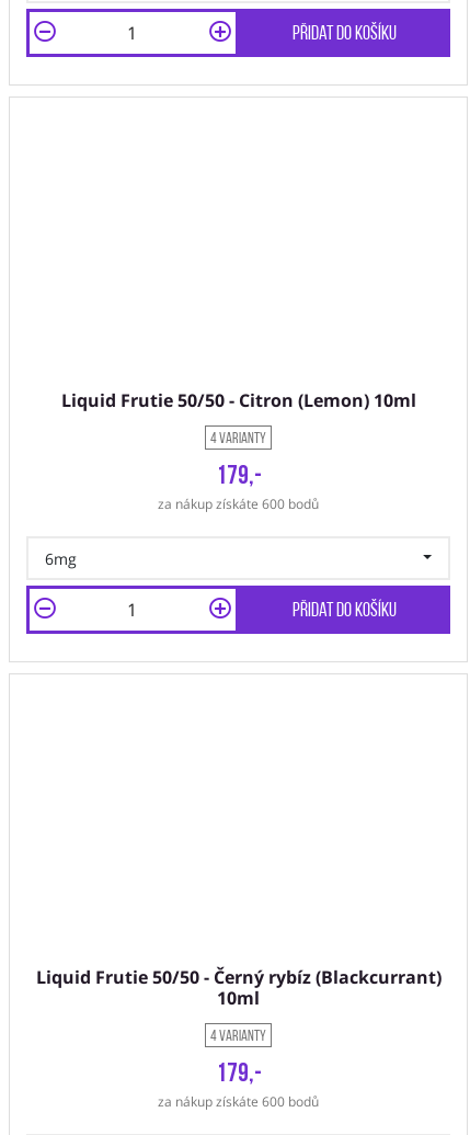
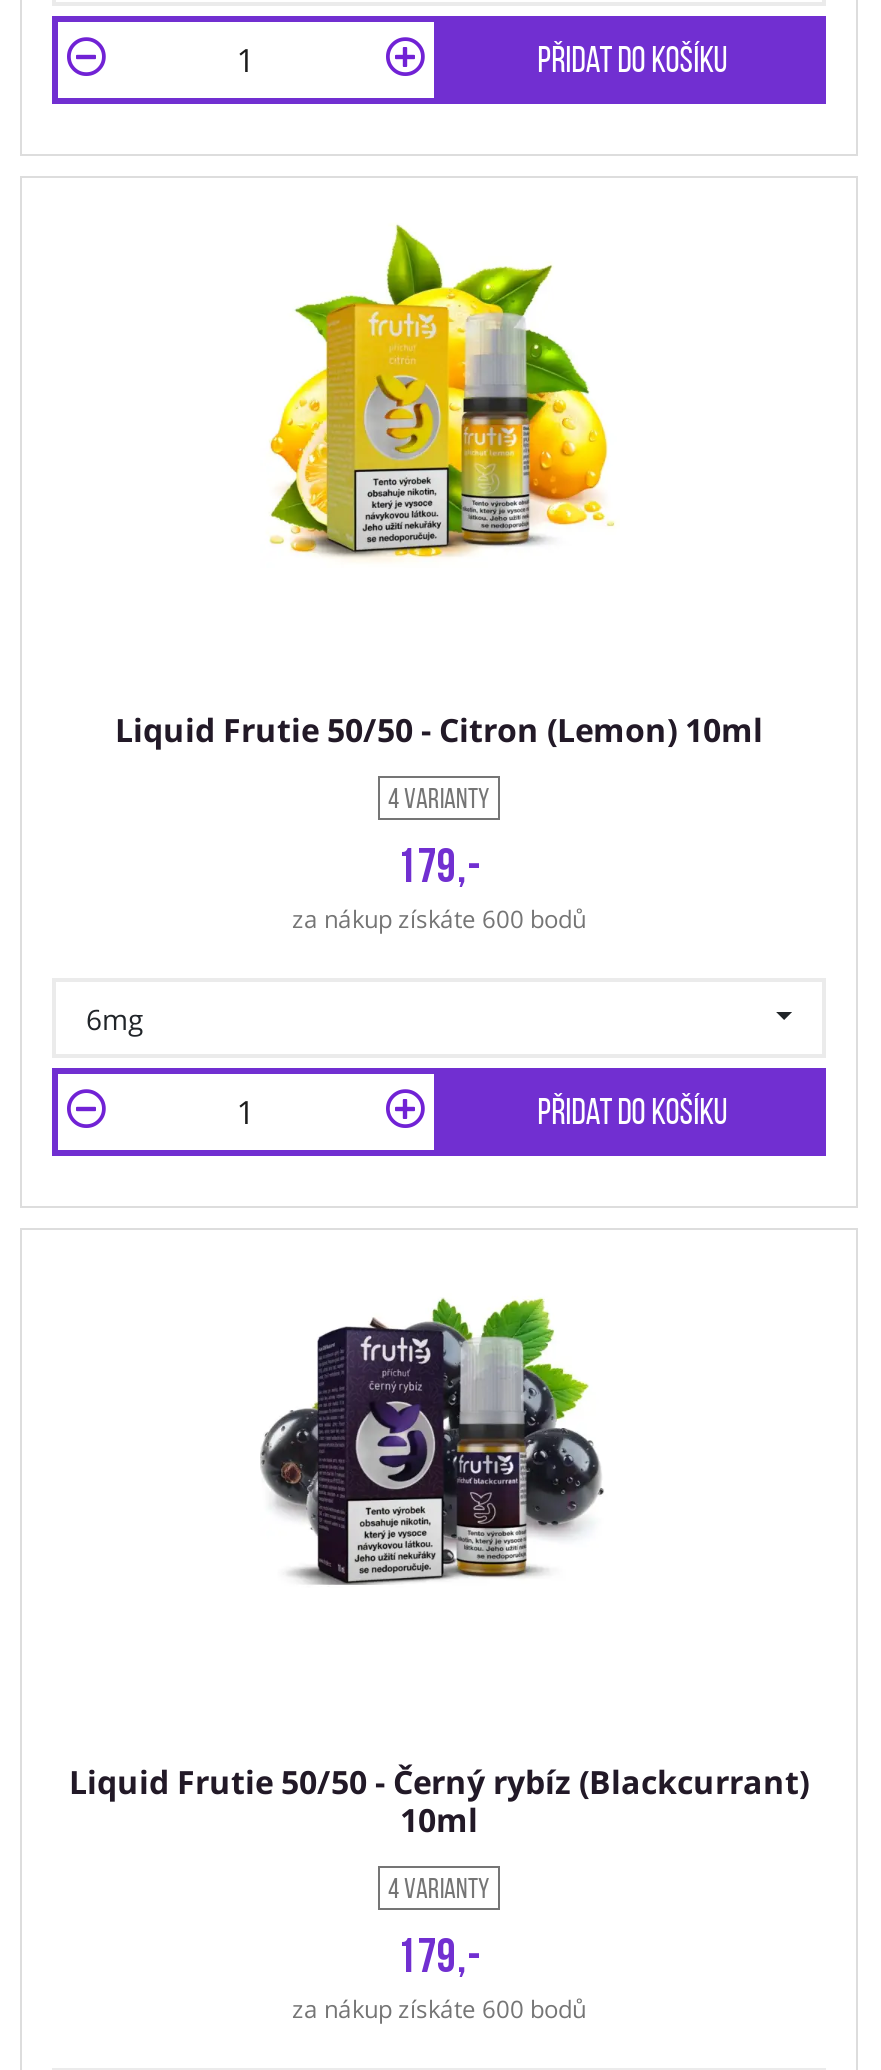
+ [image]

+ [image]
